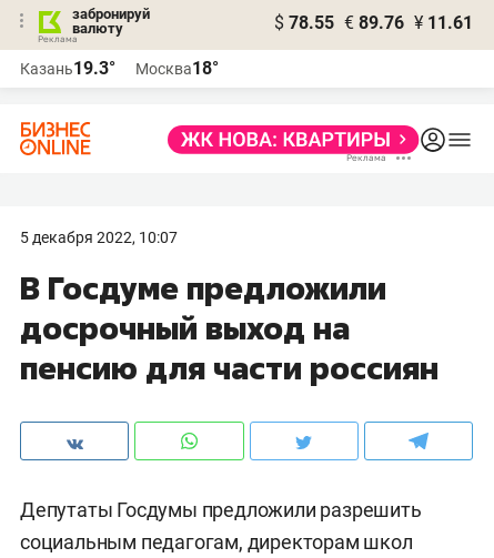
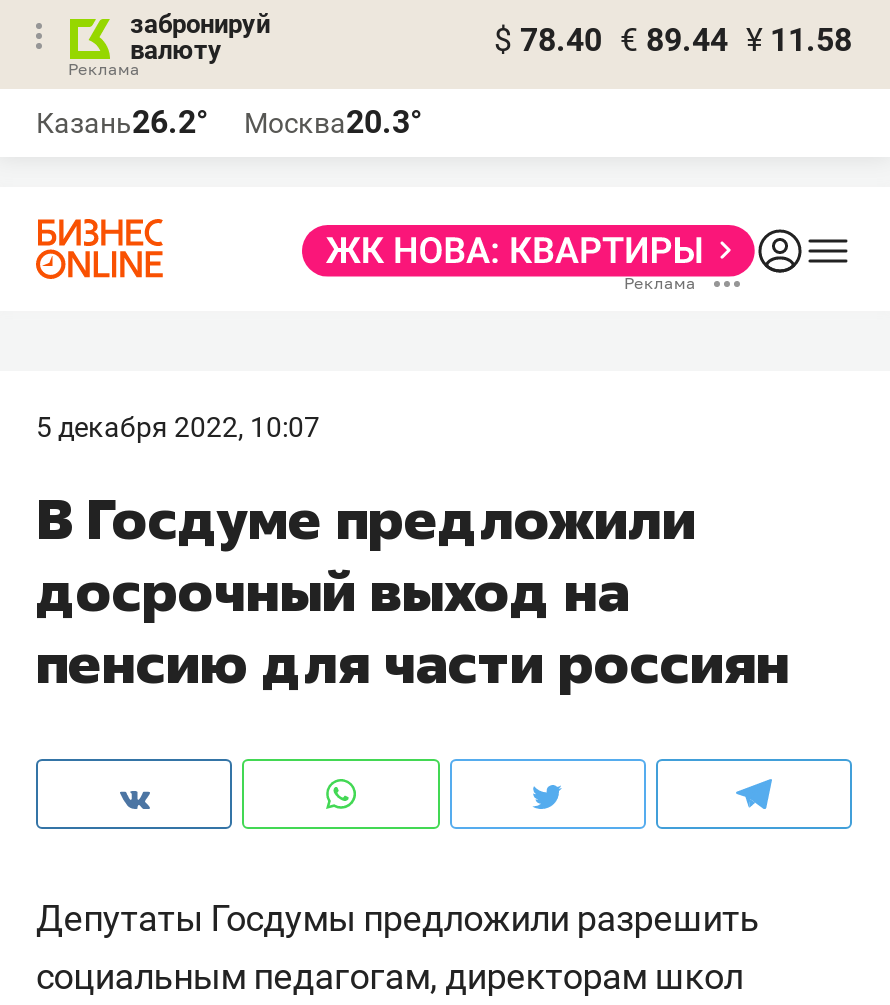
- $ 78.55 € 89.76 ¥ 11.61
+ $ 78.40 € 89.44 ¥ 11.58

- Казань19.3°
+ Казань26.2°

- Москва18°
+ Москва20.3°
